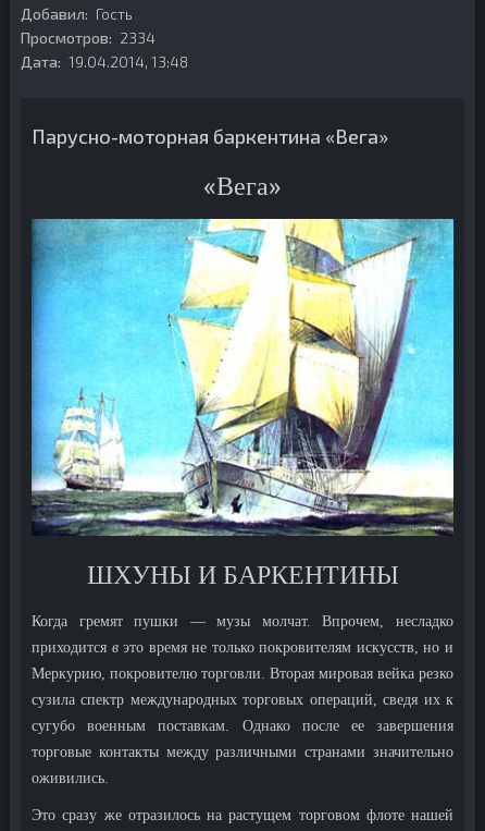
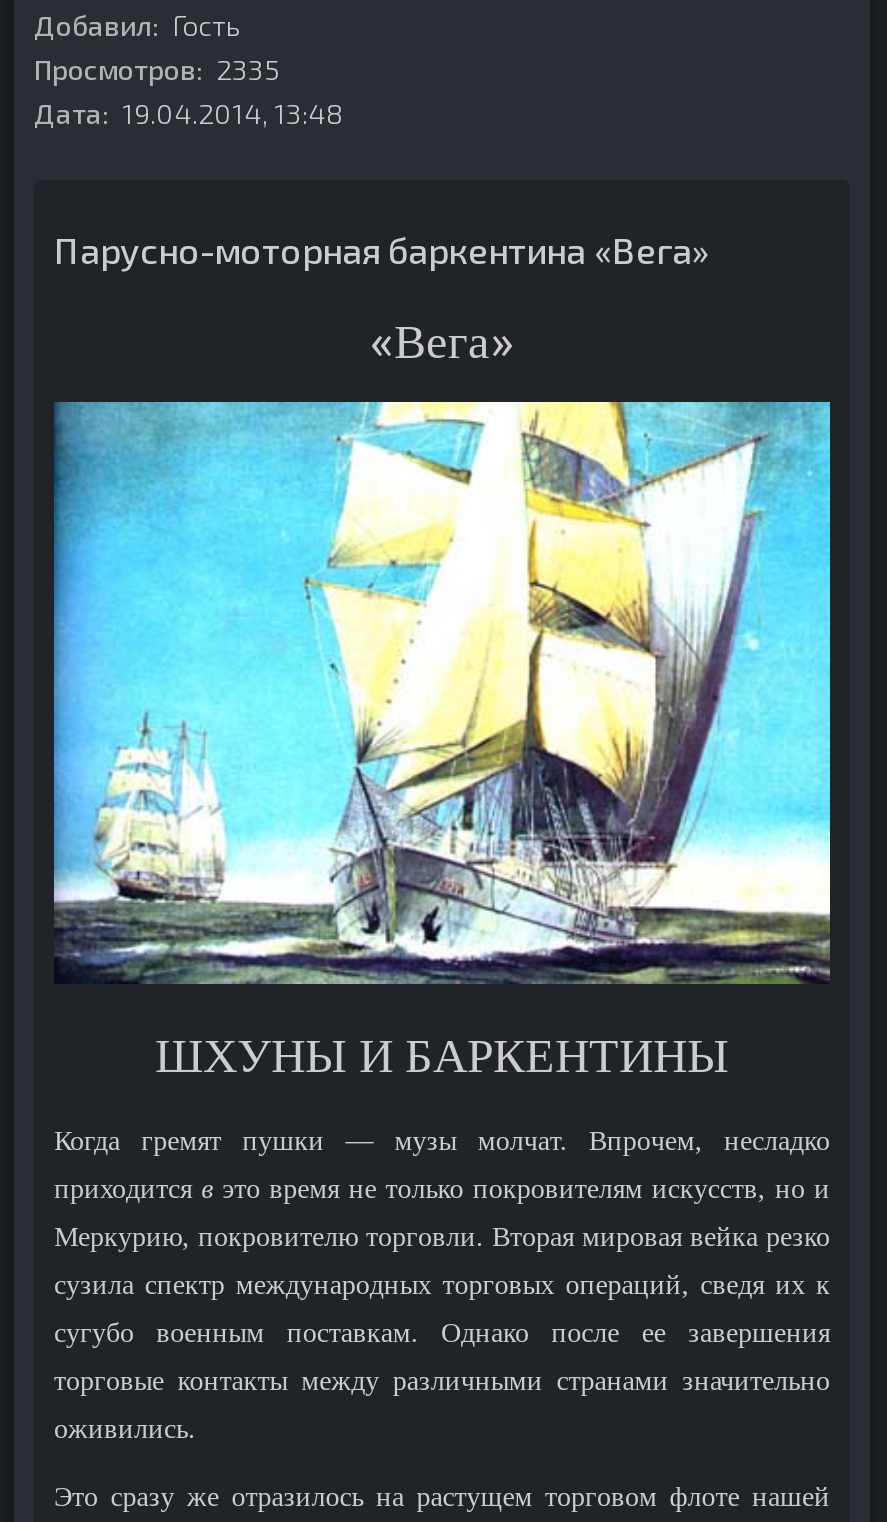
- Просмотров: 2334
+ Просмотров: 2335
